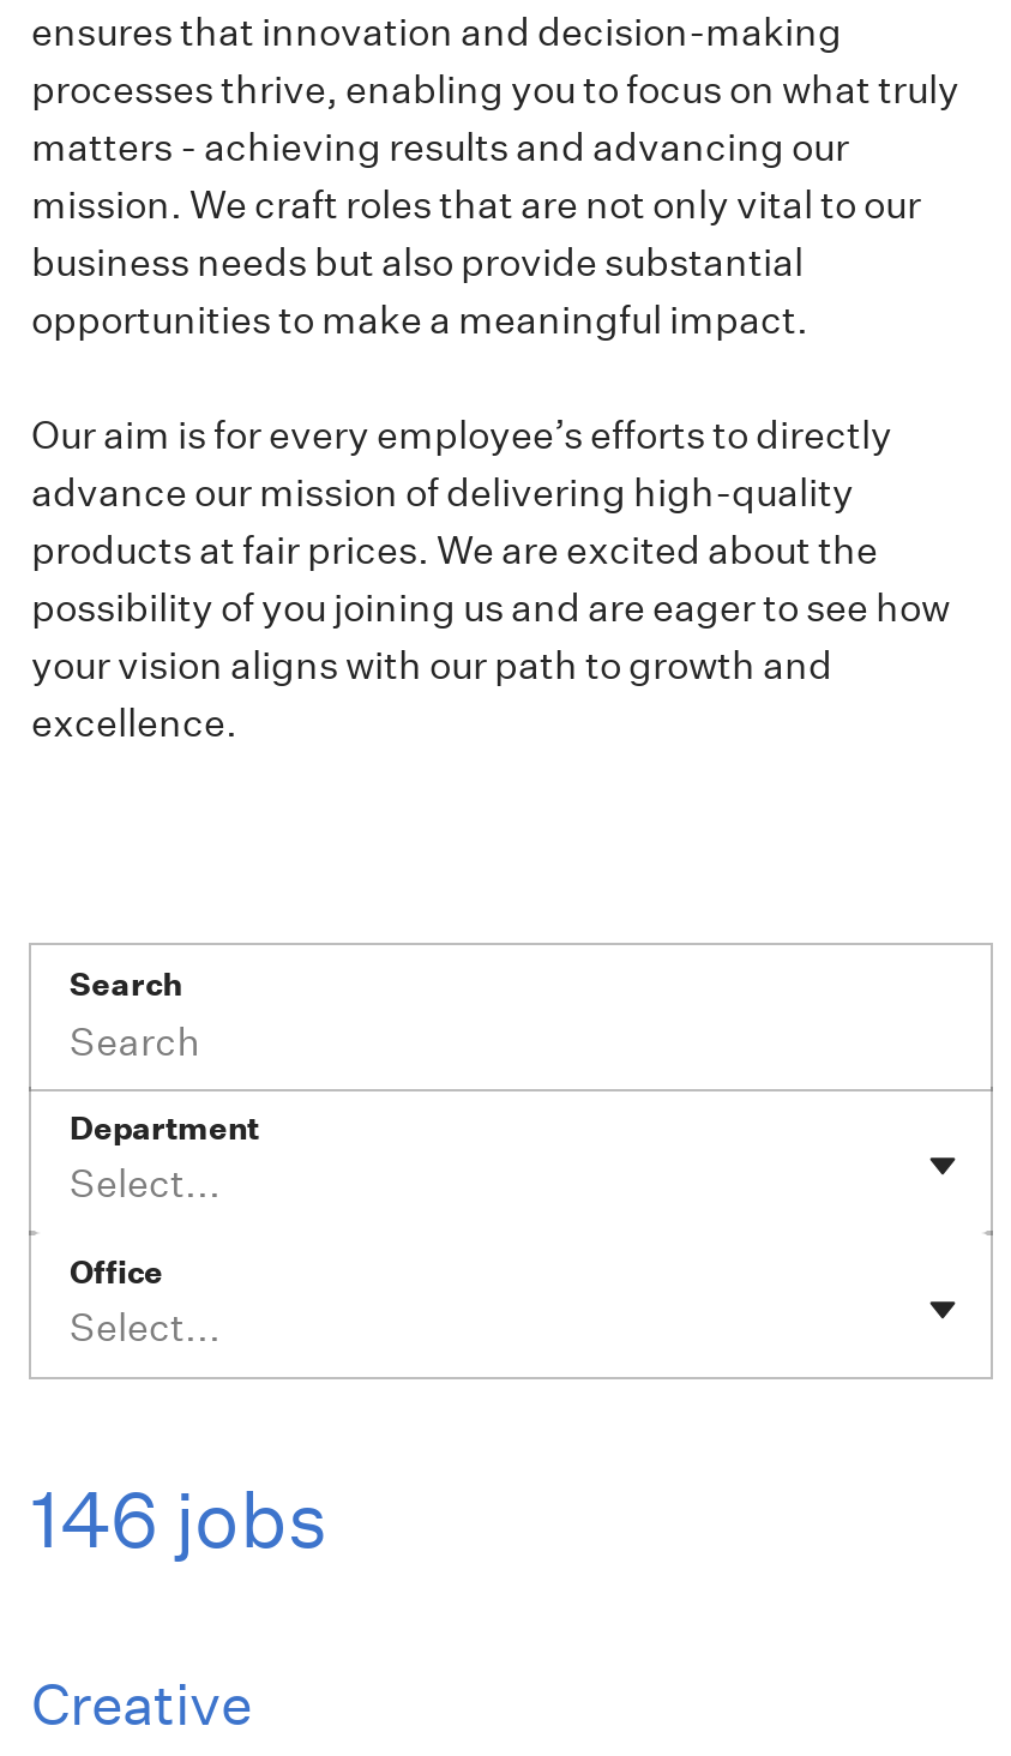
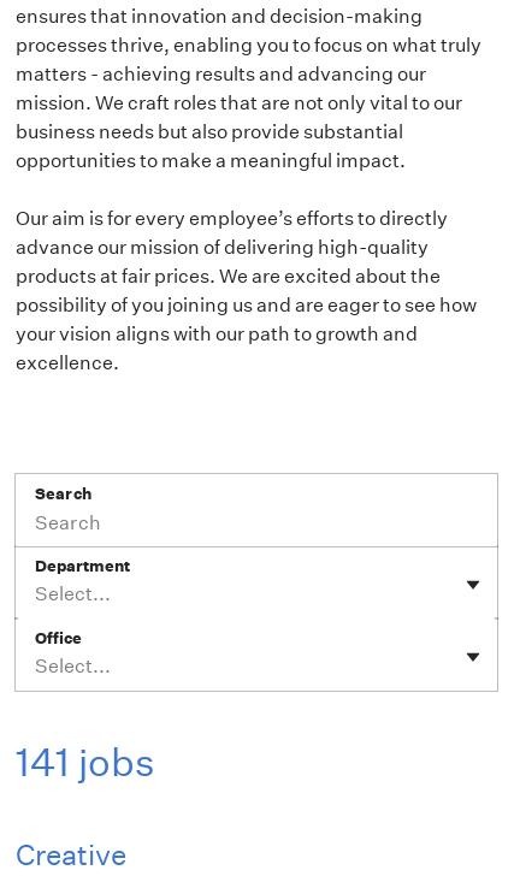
- 146 jobs
+ 141 jobs
